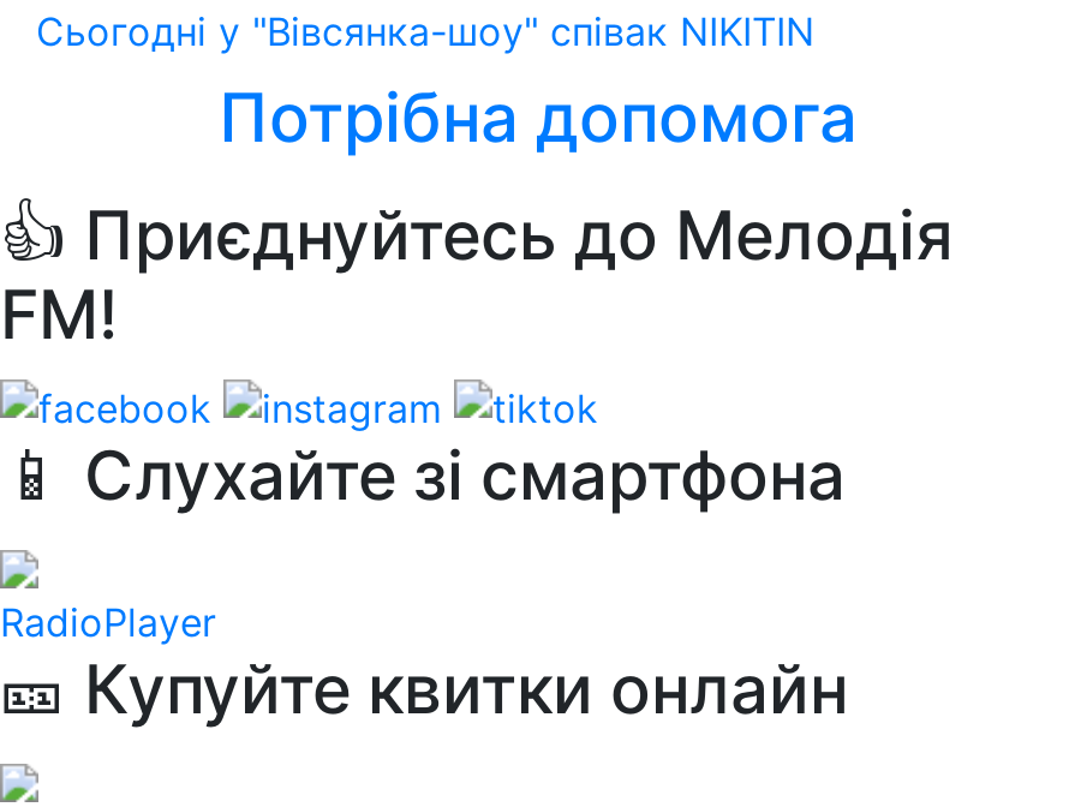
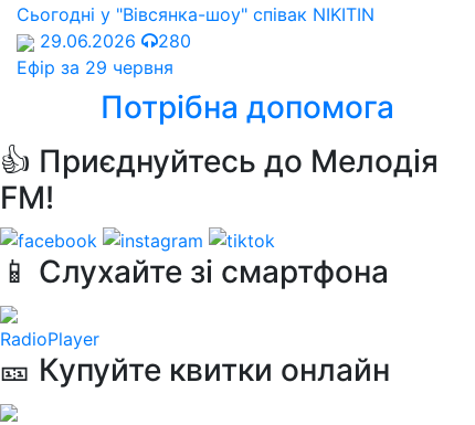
+ 29.06.2026
+ 280
+ Ефір за 29 червня
